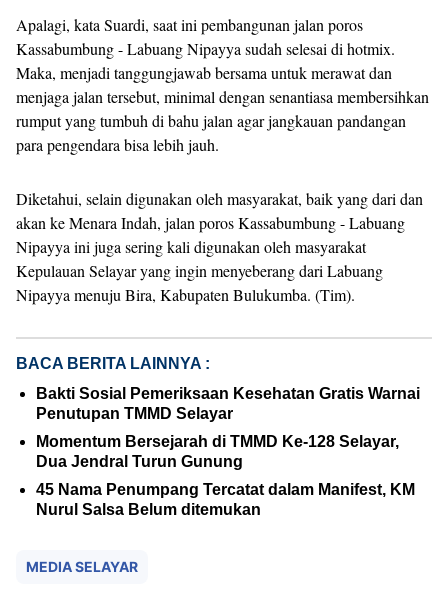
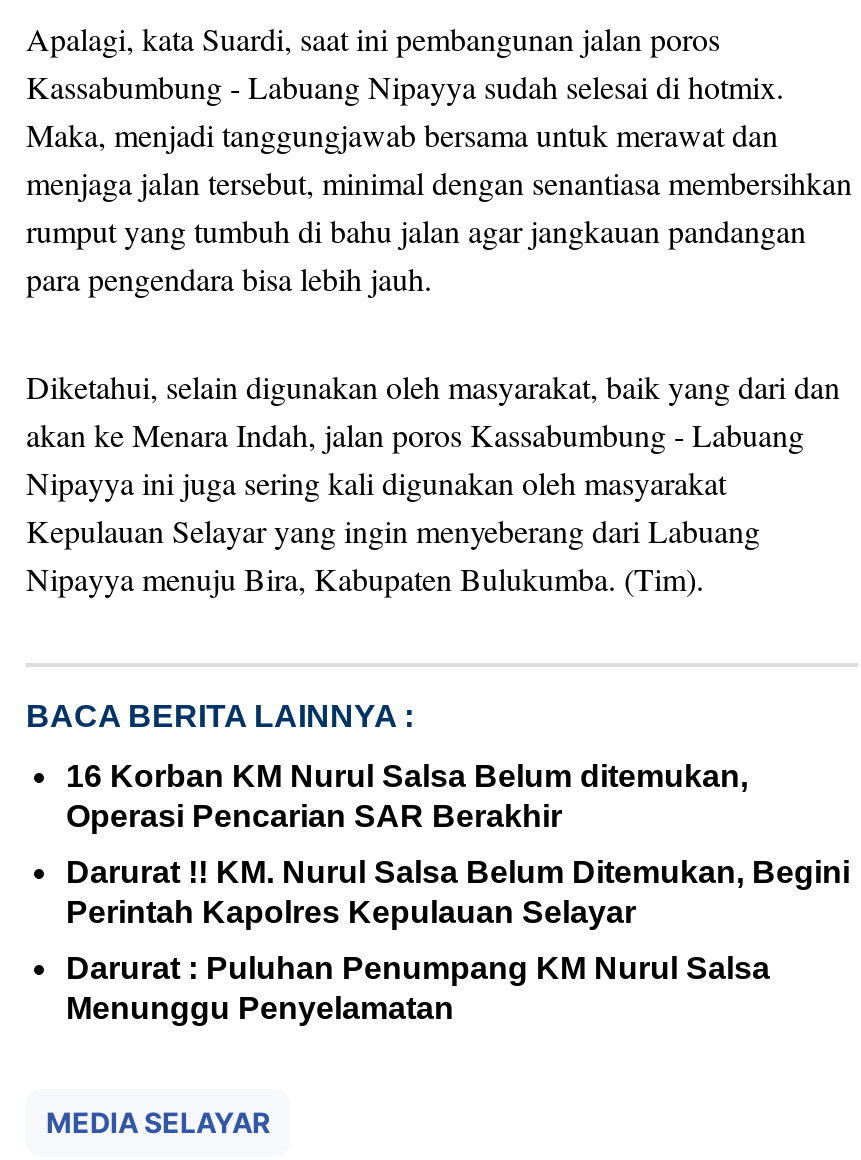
- Bakti Sosial Pemeriksaan Kesehatan Gratis Warnai
- Penutupan TMMD Selayar
+ 16 Korban KM Nurul Salsa Belum ditemukan,
+ Operasi Pencarian SAR Berakhir

- Momentum Bersejarah di TMMD Ke-128 Selayar,
- Dua Jendral Turun Gunung
+ Darurat !! KM. Nurul Salsa Belum Ditemukan, Begini
+ Perintah Kapolres Kepulauan Selayar

- 45 Nama Penumpang Tercatat dalam Manifest, KM
- Nurul Salsa Belum ditemukan
+ Darurat : Puluhan Penumpang KM Nurul Salsa
+ Menunggu Penyelamatan
